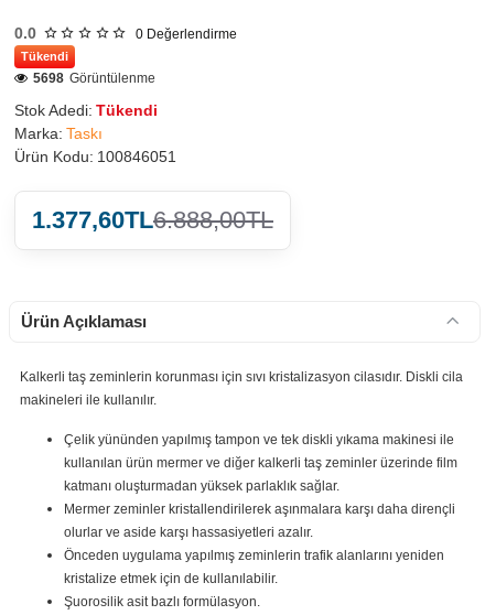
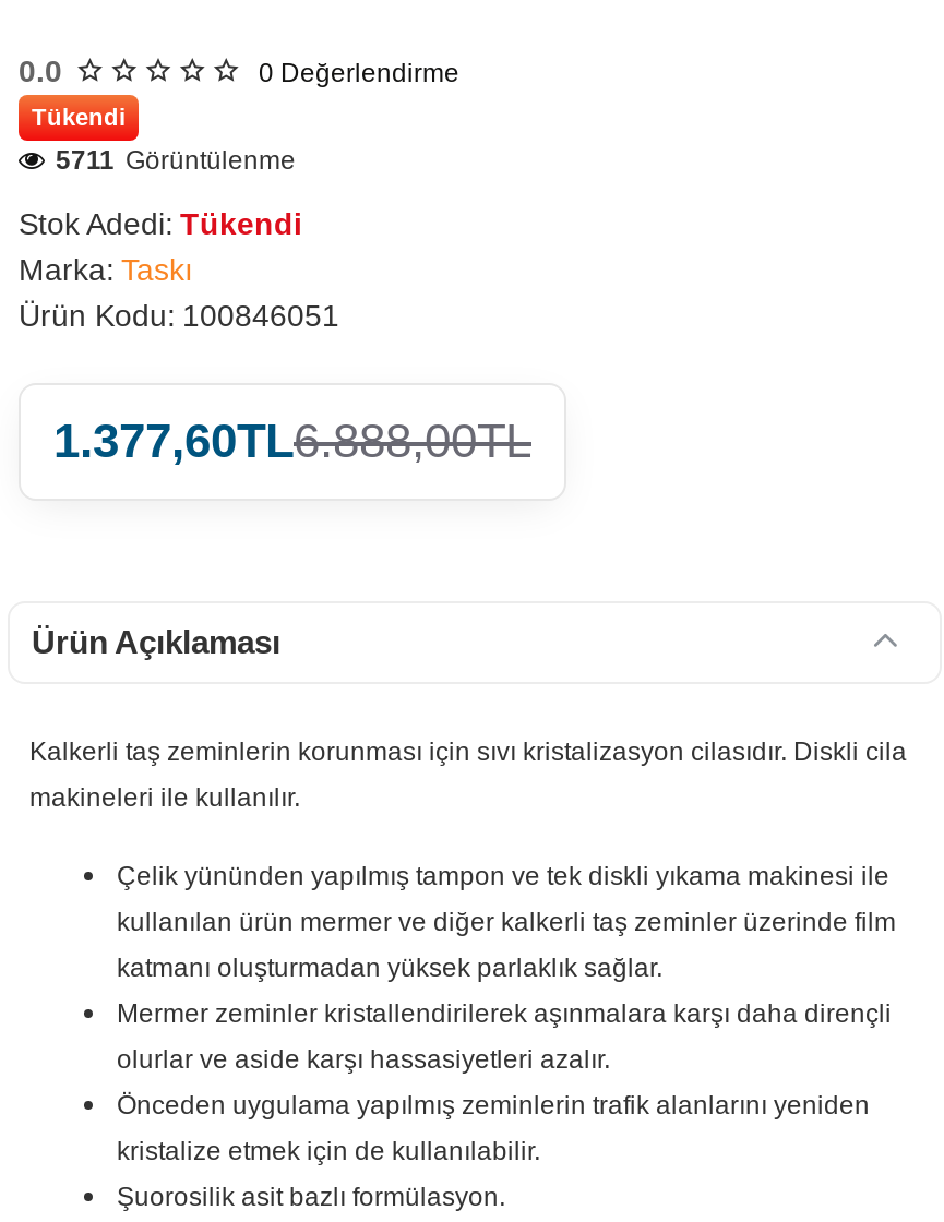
- 5698 Görüntülenme
+ 5711 Görüntülenme
